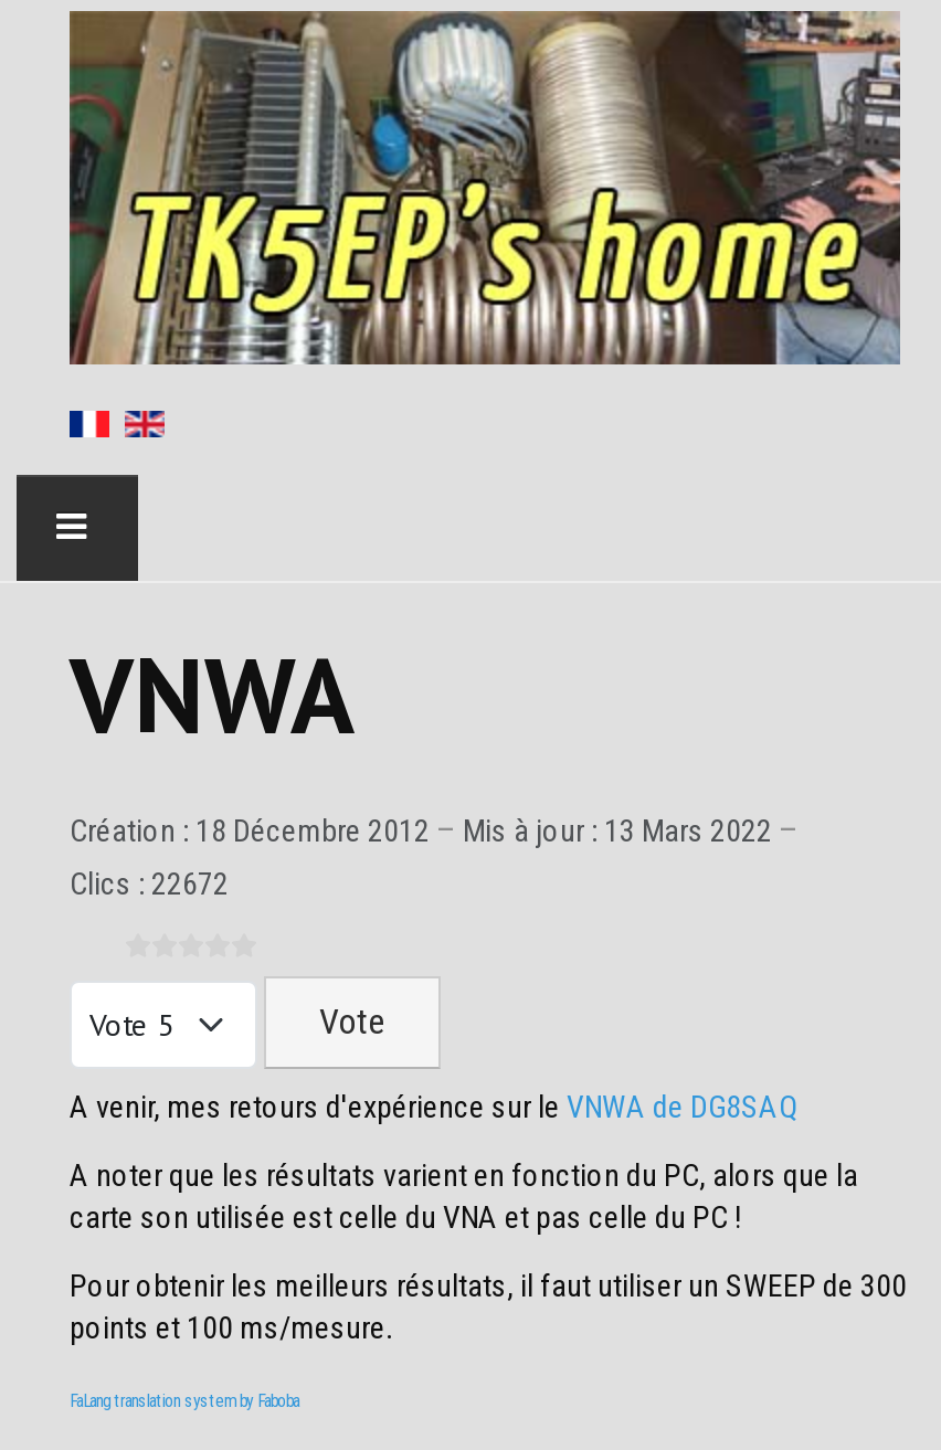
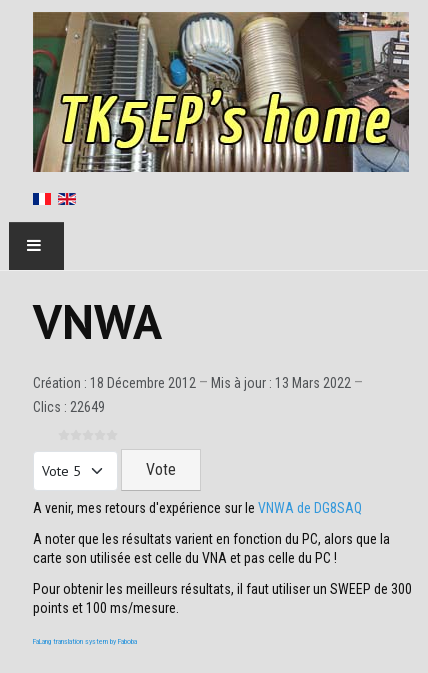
- Clics : 22672
+ Clics : 22649
